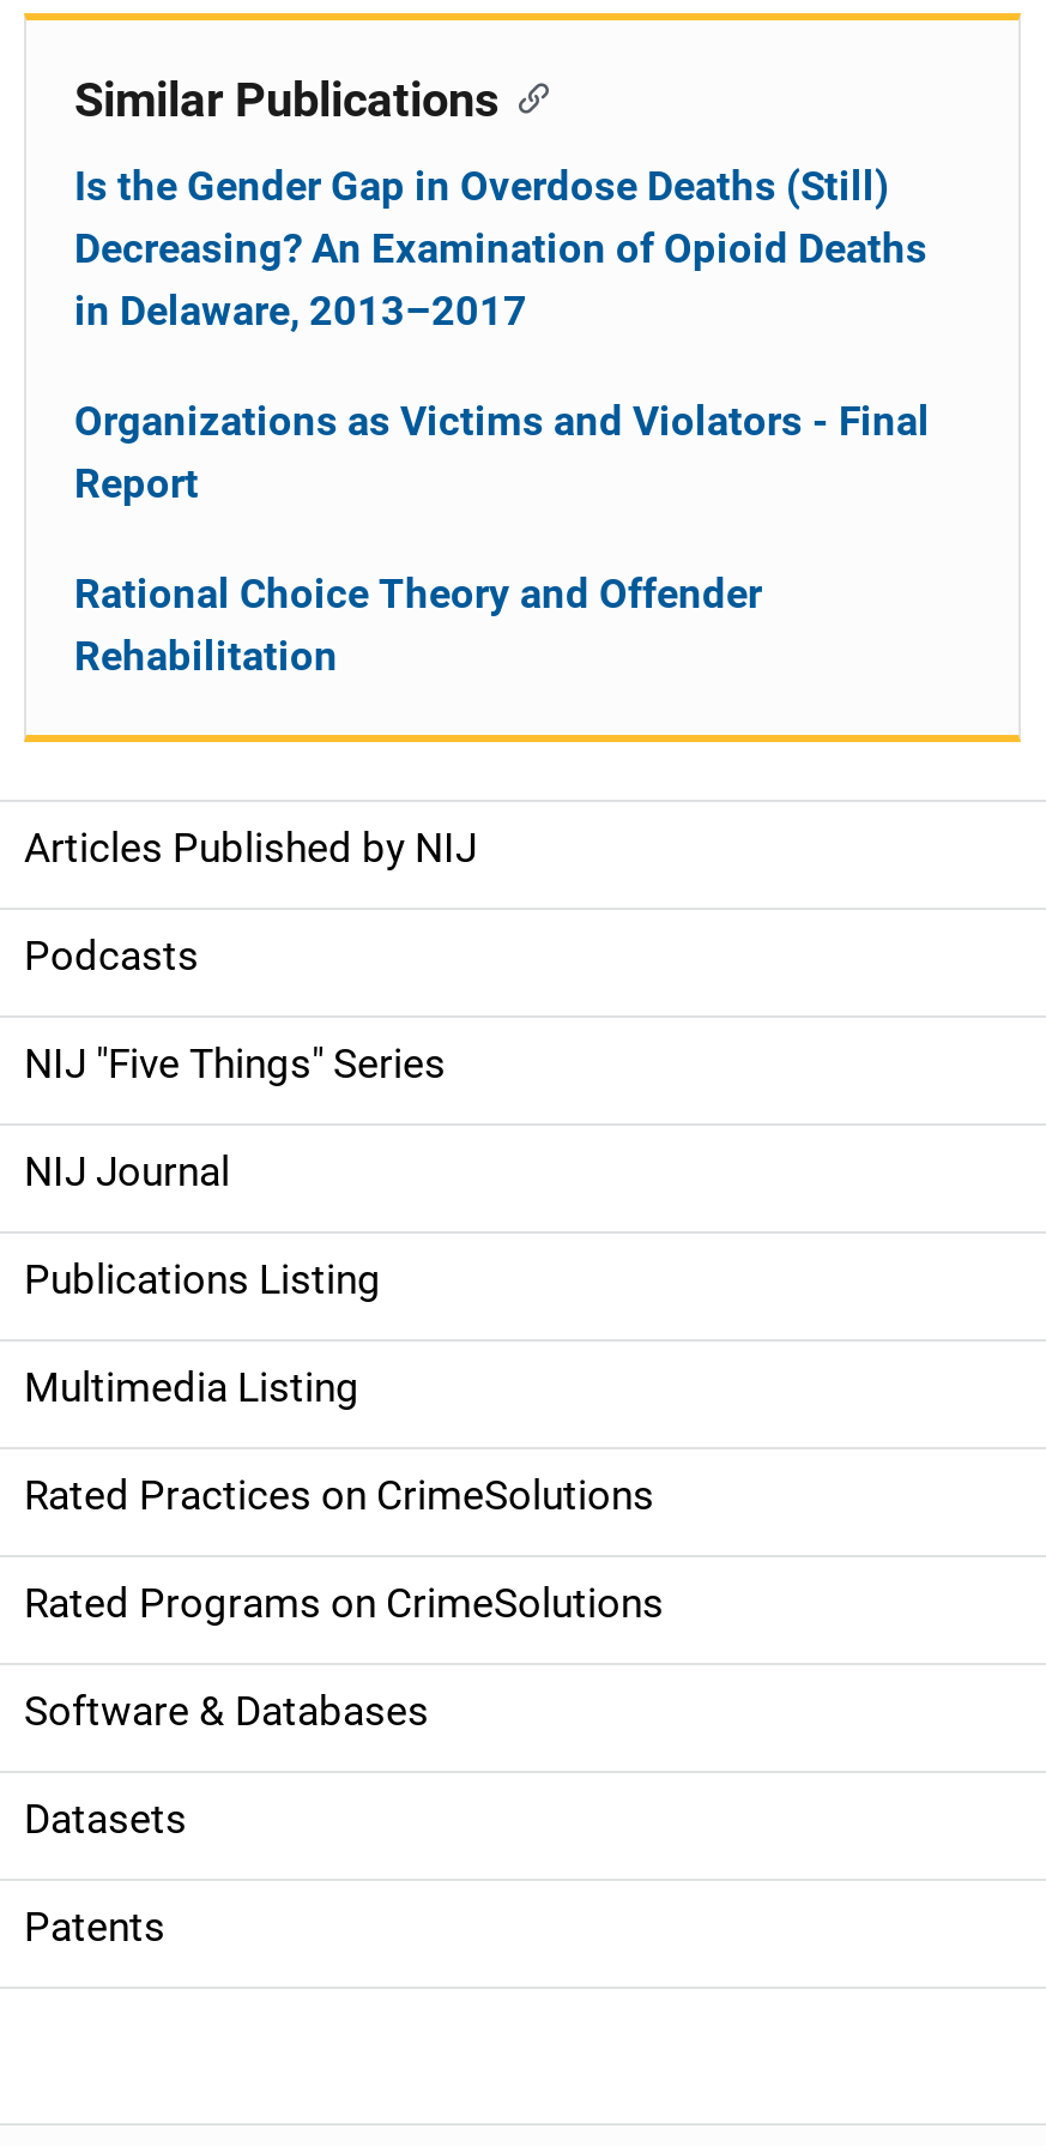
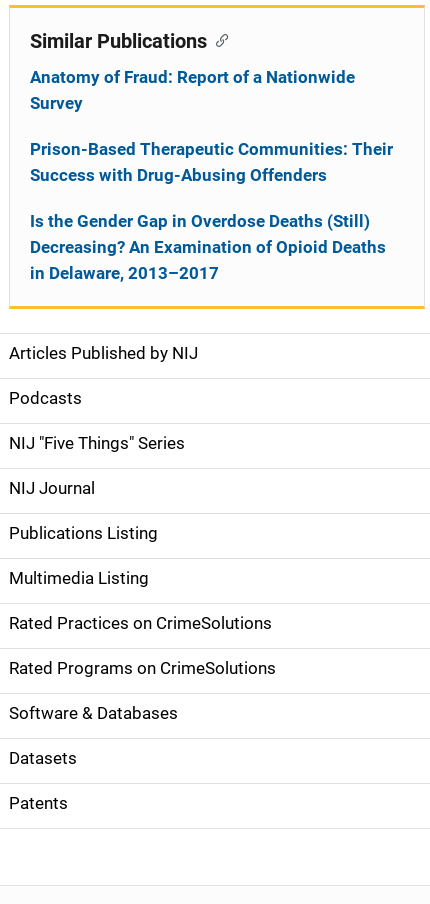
+ Anatomy of Fraud: Report of a Nationwide
+ Survey
+ Prison-Based Therapeutic Communities: Their
+ Success with Drug-Abusing Offenders

moved down: Is the Gender Gap in Overdose Deaths (Still) | Decreasing? An Examination of Opioid Deaths | in Delaware, 2013–2017

- Organizations as Victims and Violators - Final
- Report
- Rational Choice Theory and Offender
- Rehabilitation
